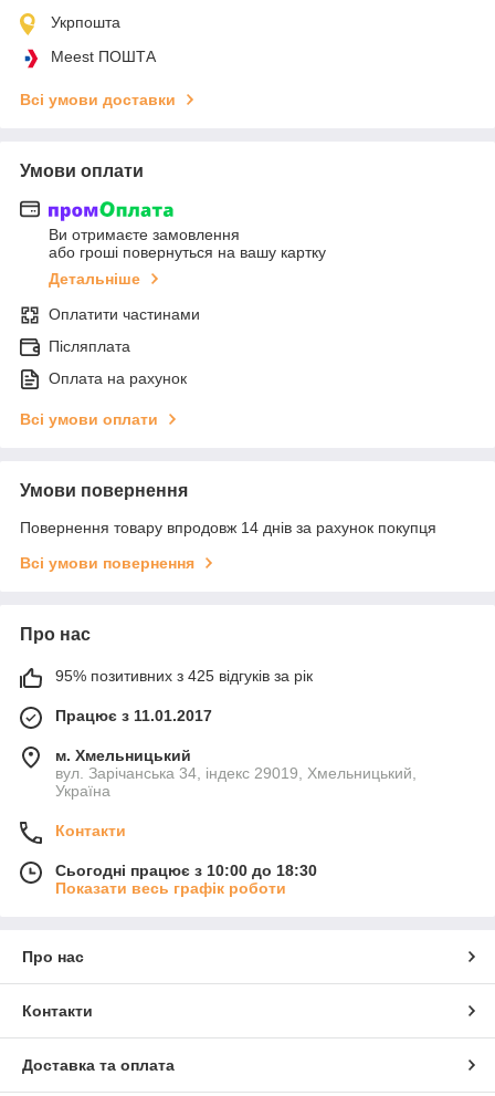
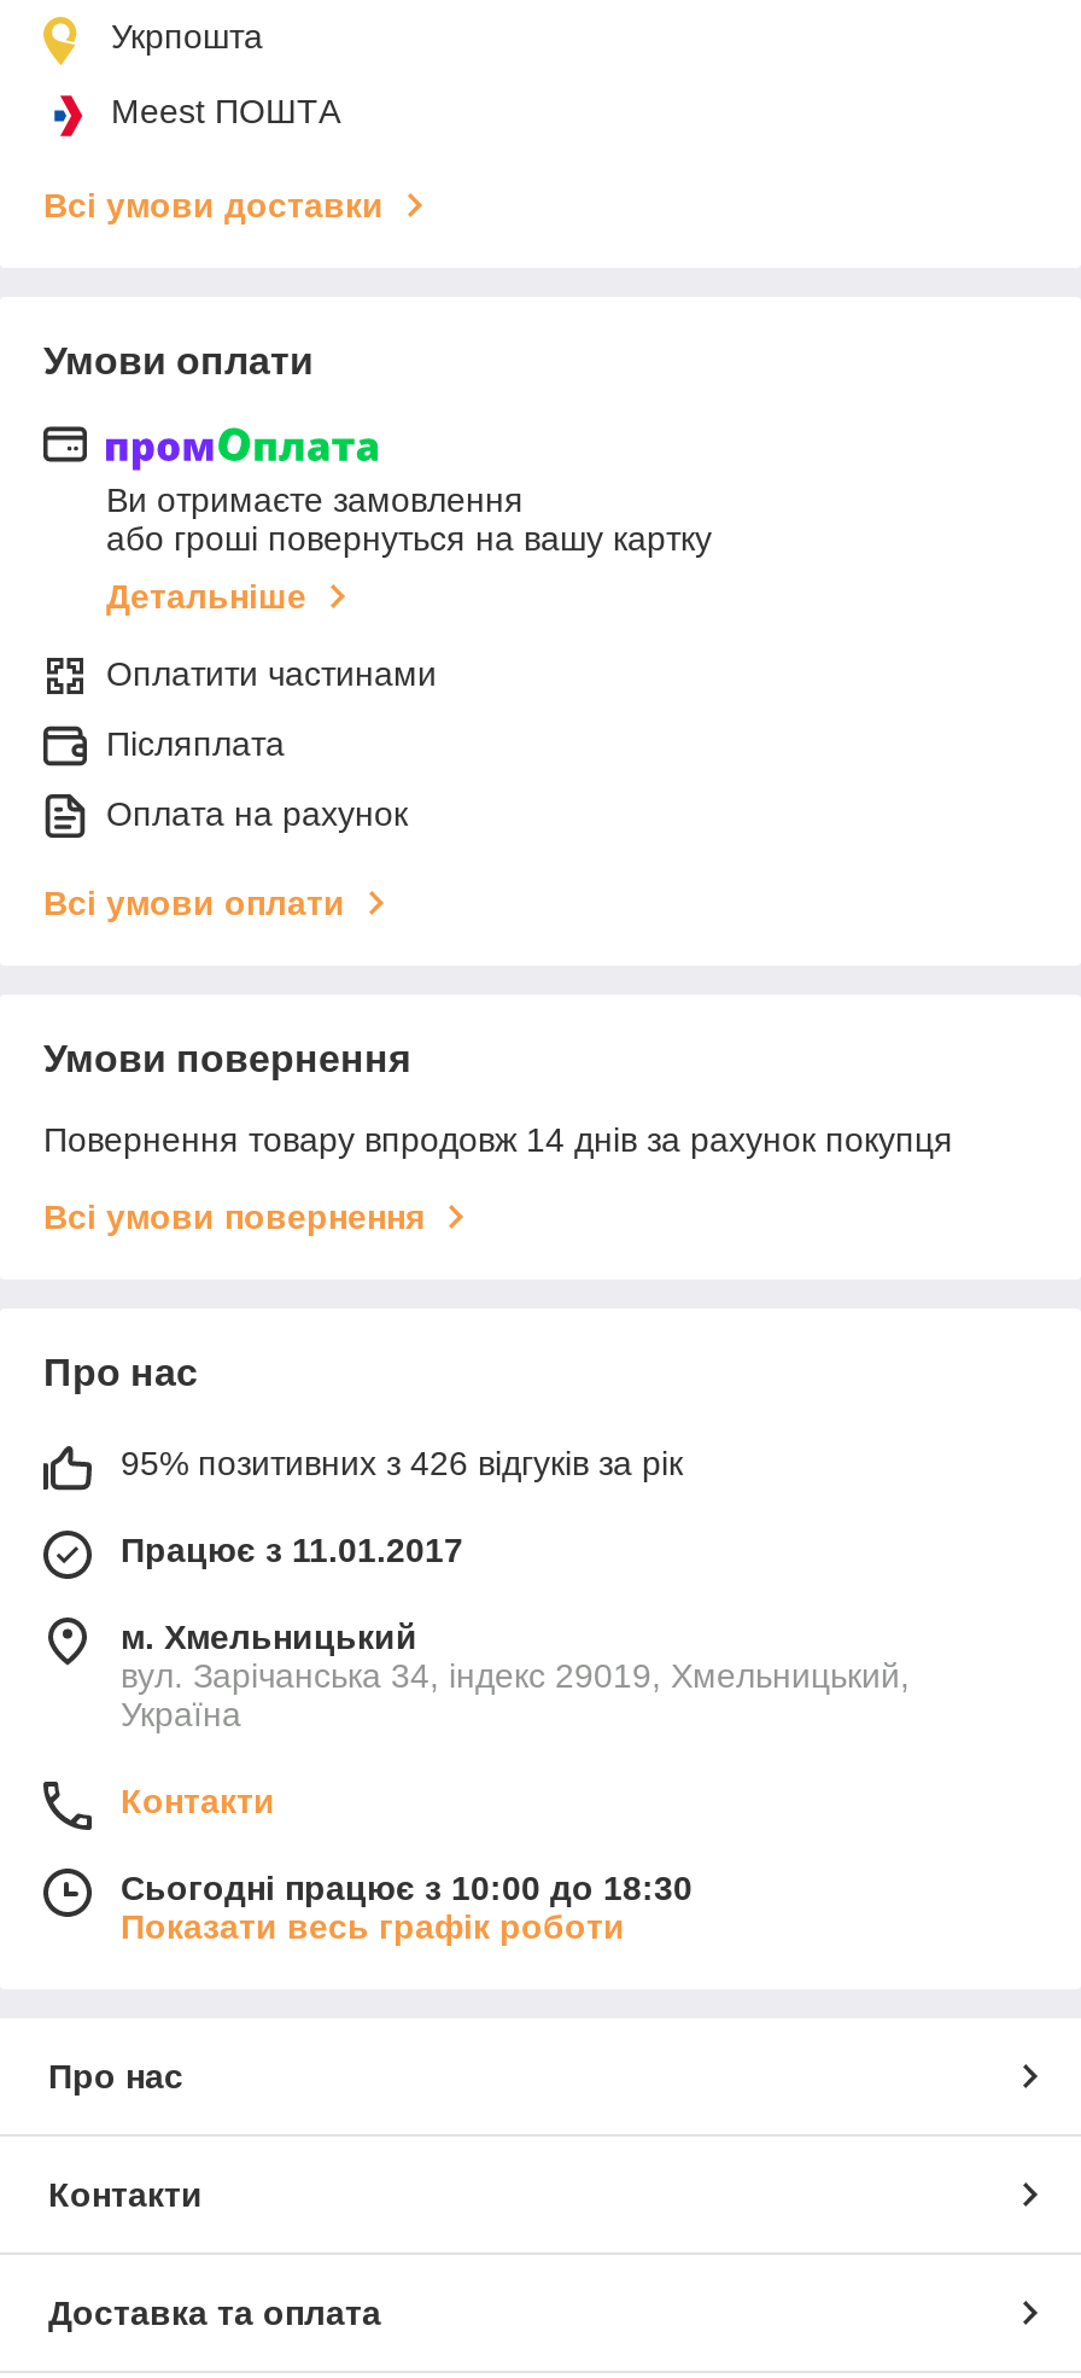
- 95% позитивних з 425 відгуків за рік
+ 95% позитивних з 426 відгуків за рік
